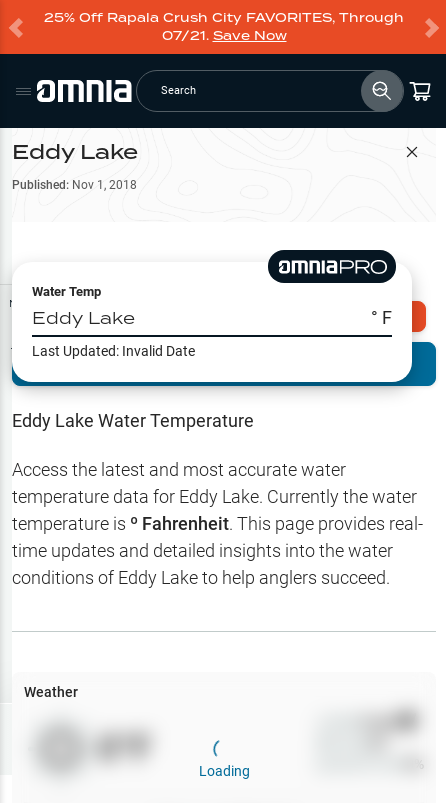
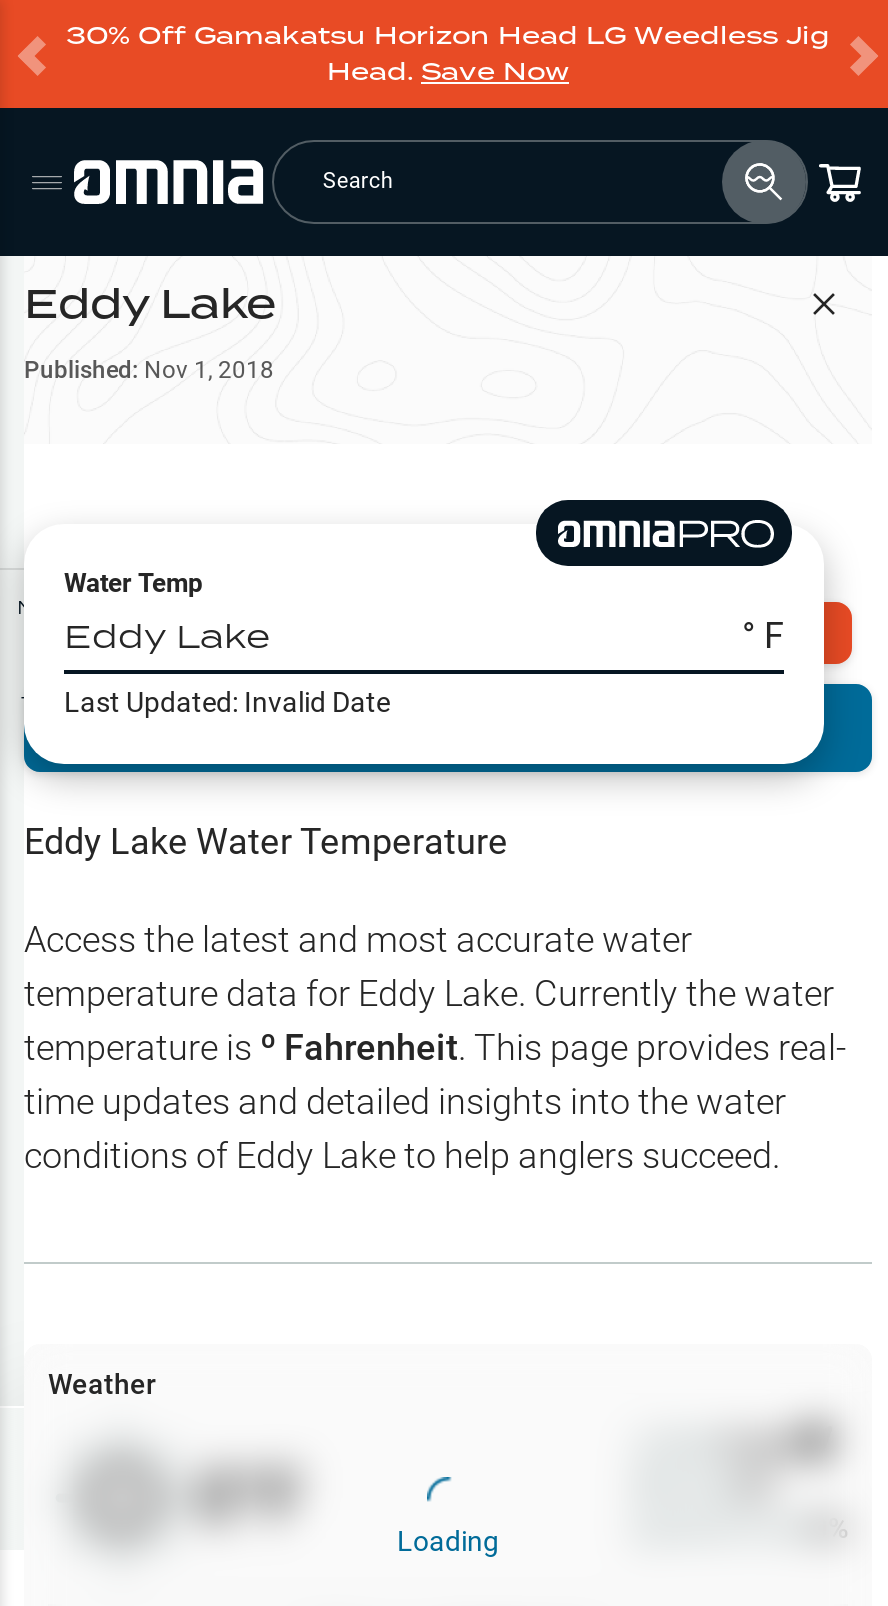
- 25% Off Rapala Crush City FAVORITES, Through
- 07/21. Save Now
+ 30% Off Gamakatsu Horizon Head LG Weedless Jig
+ Head. Save Now
